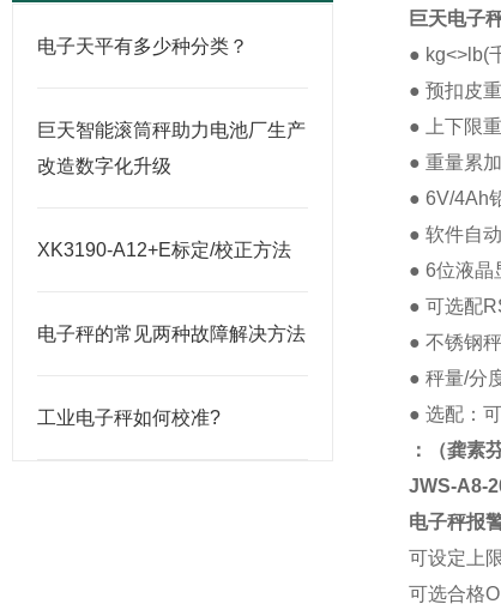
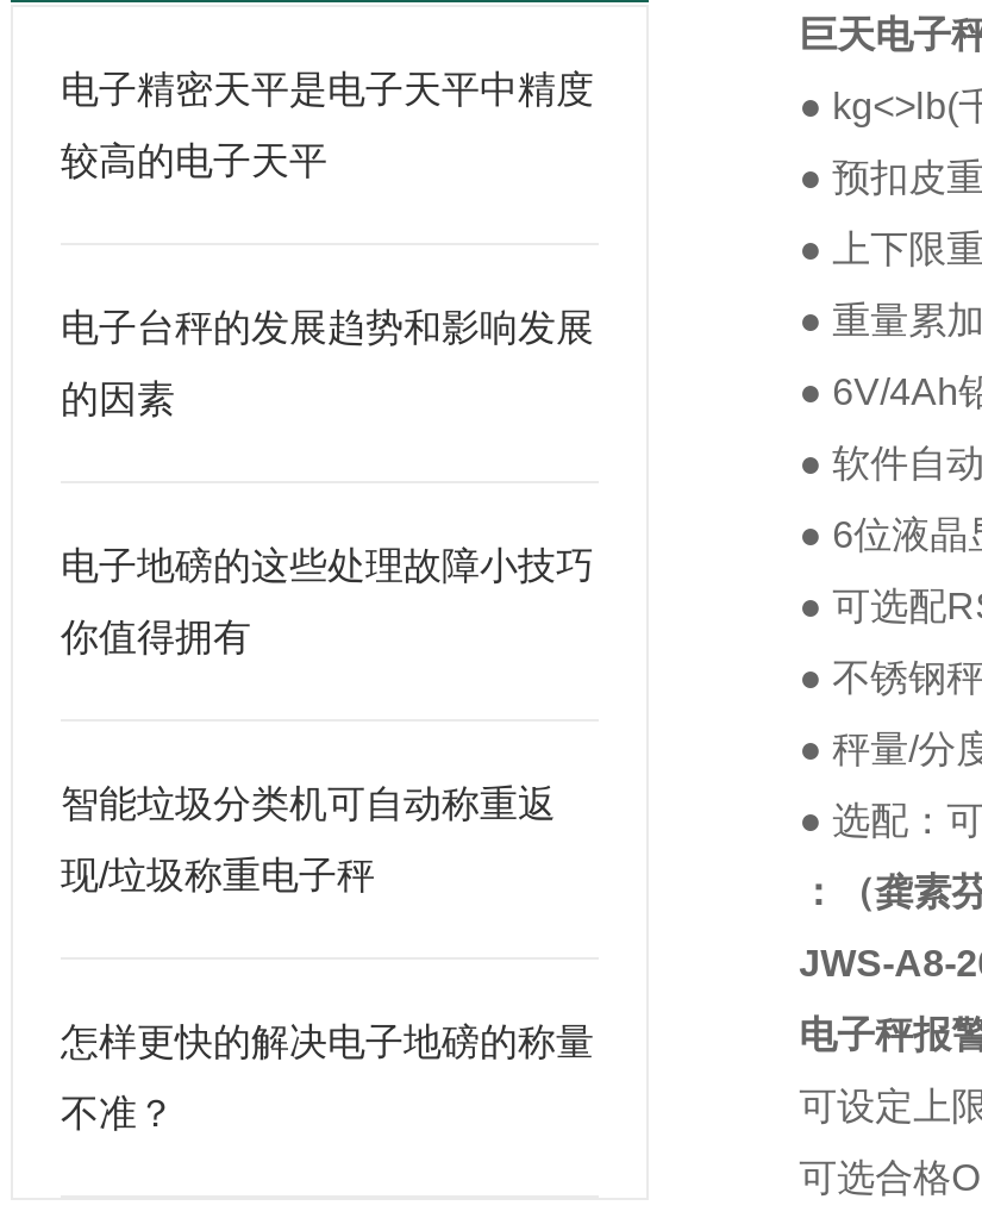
- 电子天平有多少种分类？
+ 电子精密天平是电子天平中精度
+ 较高的电子天平

- 巨天智能滚筒秤助力电池厂生产
- 改造数字化升级
+ 电子台秤的发展趋势和影响发展
+ 的因素

- XK3190-A12+E标定/校正方法
+ 电子地磅的这些处理故障小技巧
+ 你值得拥有

- 电子秤的常见两种故障解决方法
+ 智能垃圾分类机可自动称重返
+ 现/垃圾称重电子秤

- 工业电子秤如何校准?
+ 怎样更快的解决电子地磅的称量
+ 不准？
